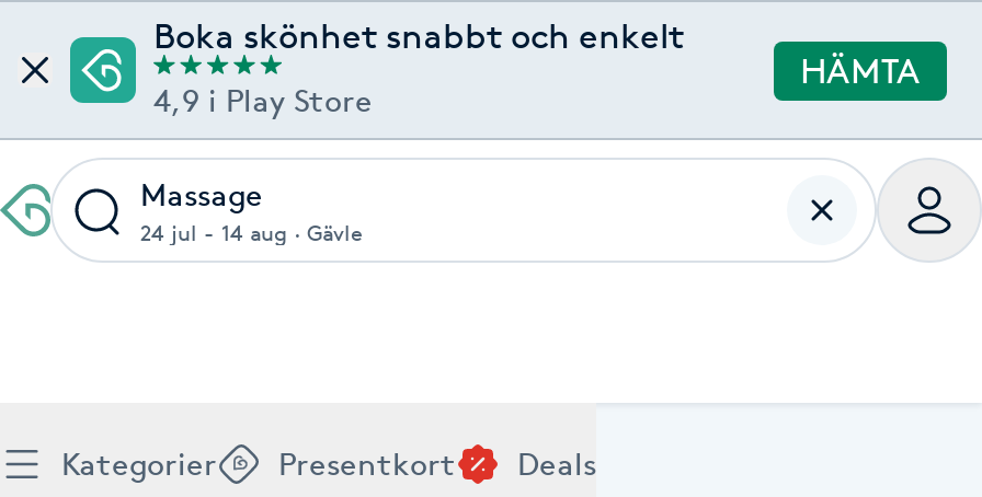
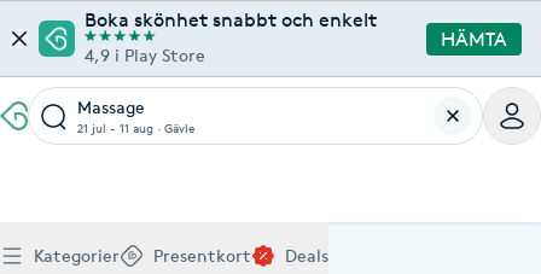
- 24 jul - 14 aug · Gävle
+ 21 jul - 11 aug · Gävle
